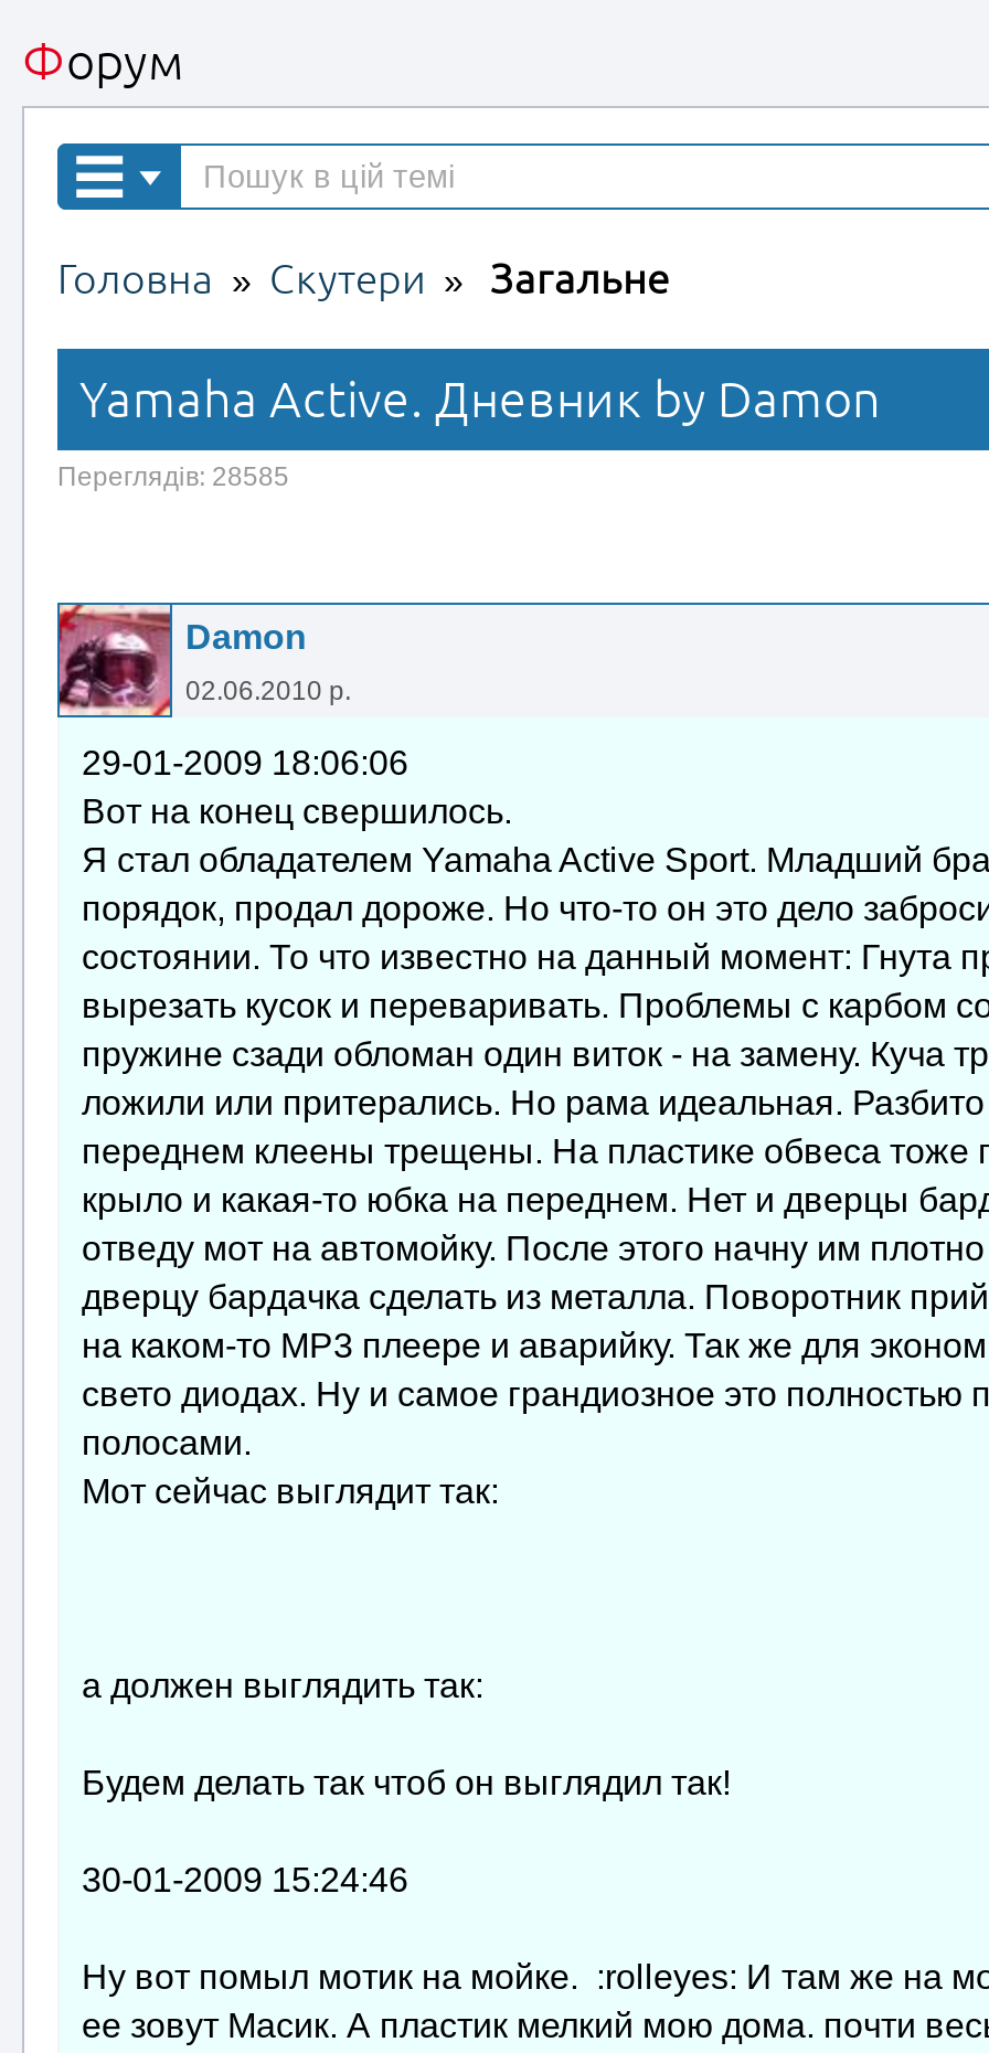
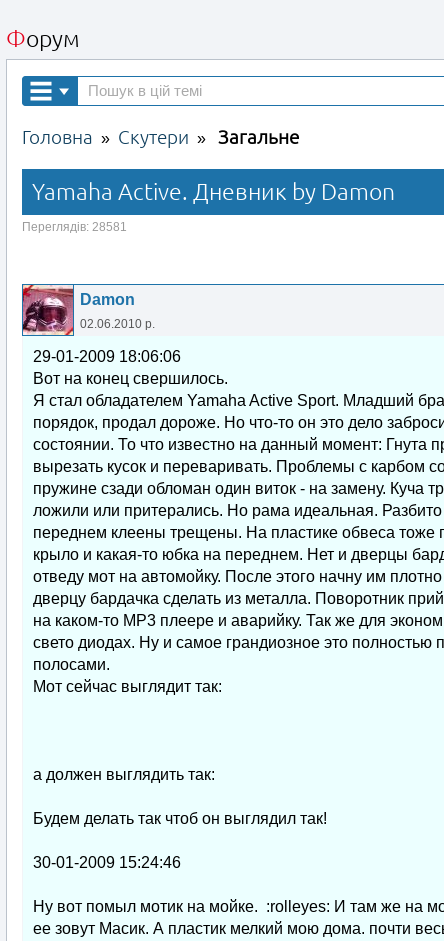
- Переглядів: 28585
+ Переглядів: 28581
